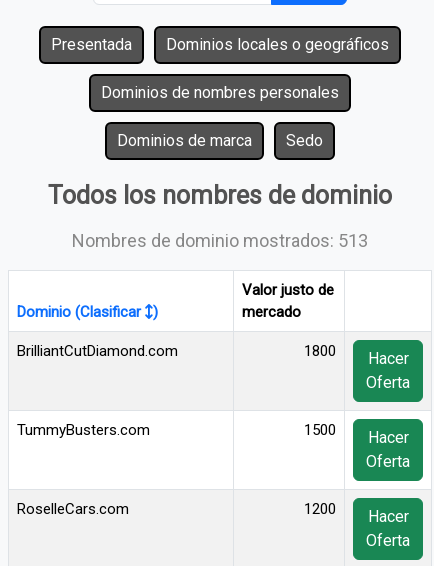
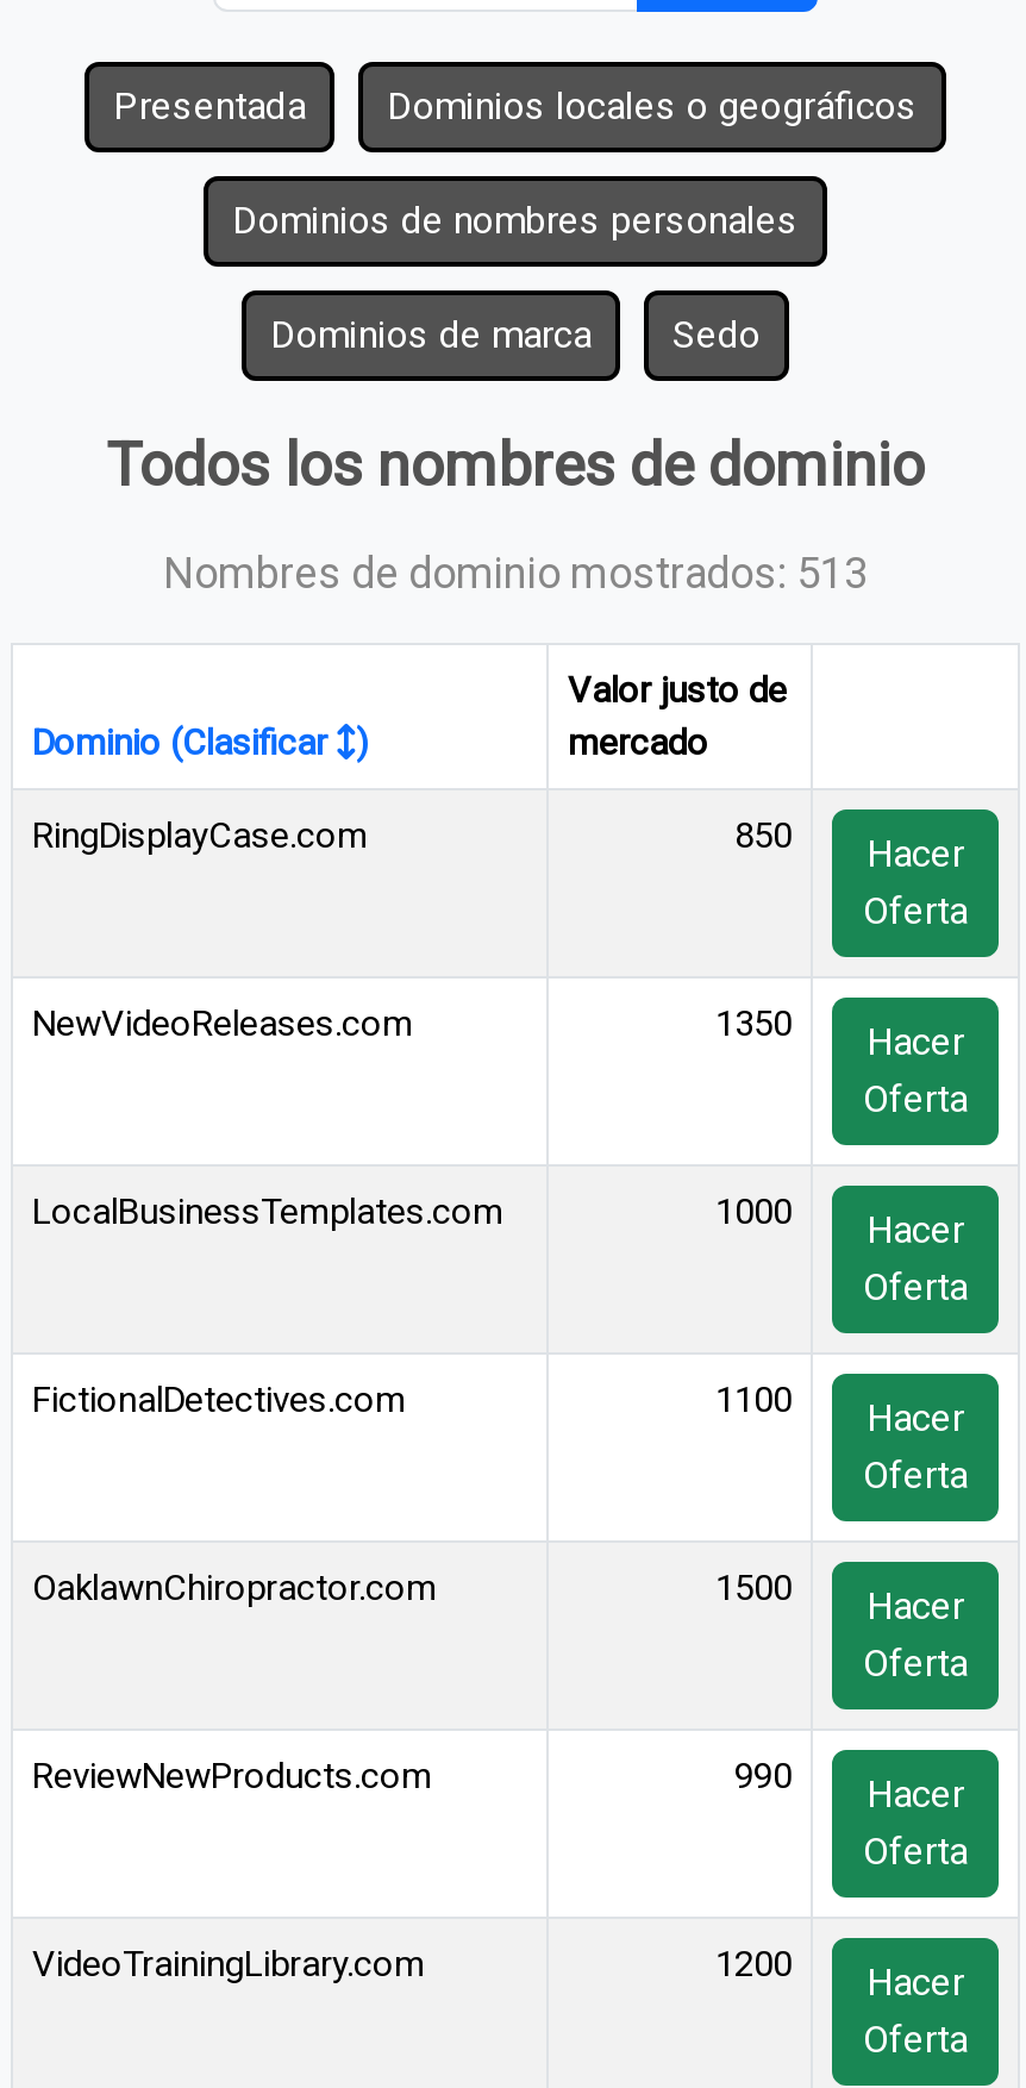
- BrilliantCutDiamond.com
- 1800
+ RingDisplayCase.com
+ 850

- TummyBusters.com
+ NewVideoReleases.com
+ 1350
+ Hacer
+ Oferta
+ LocalBusinessTemplates.com
+ 1000
+ Hacer
+ Oferta
+ FictionalDetectives.com
+ 1100
+ Hacer
+ Oferta
+ OaklawnChiropractor.com

- RoselleCars.com
+ ReviewNewProducts.com
+ 990
+ Hacer
+ Oferta
+ VideoTrainingLibrary.com
